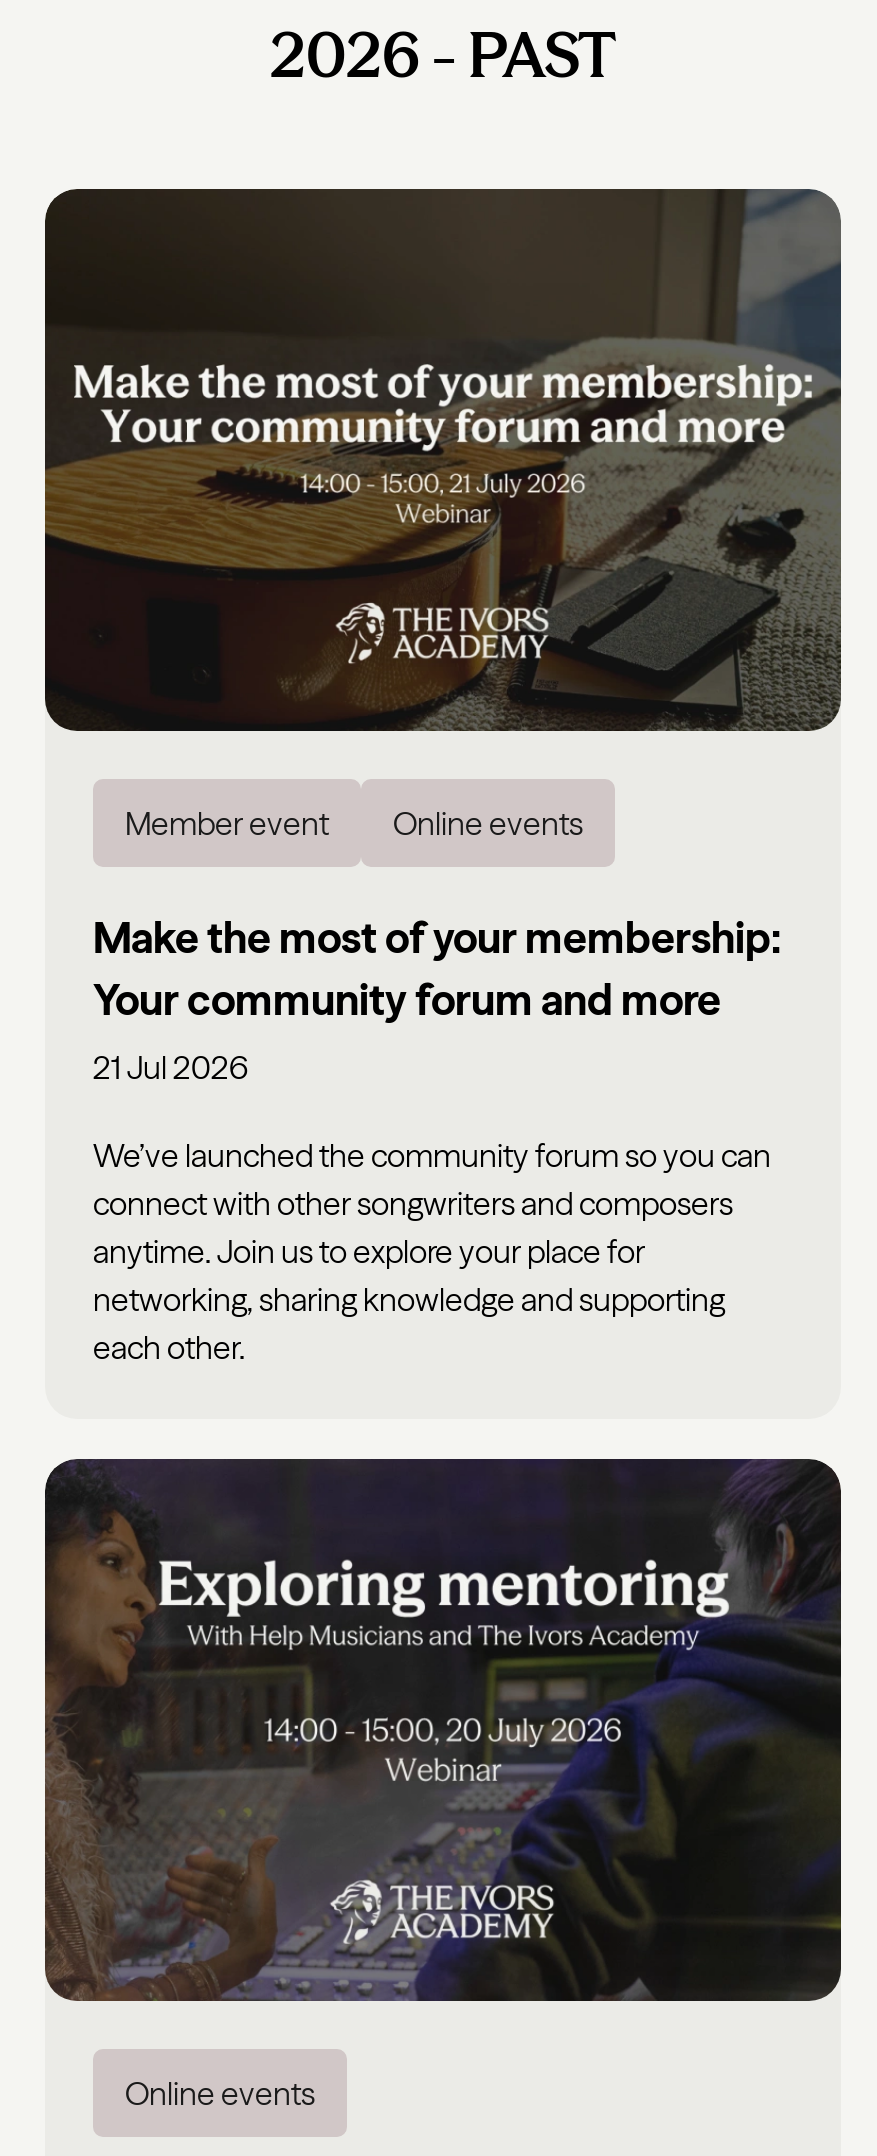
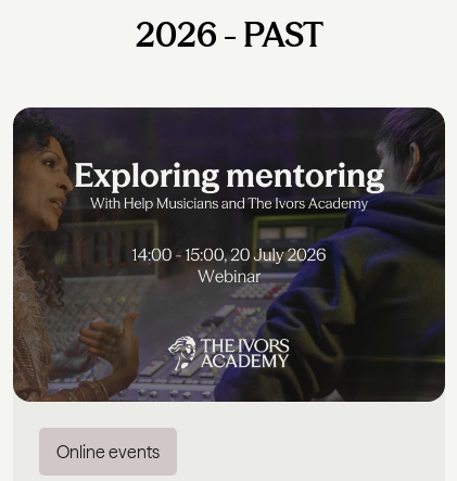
- [image]
- Member event
- Online events
- Make the most of your membership:
- Your community forum and more
- 21 Jul 2026
- We’ve launched the community forum so you can
- connect with other songwriters and composers
- anytime. Join us to explore your place for
- networking, sharing knowledge and supporting
- each other.
